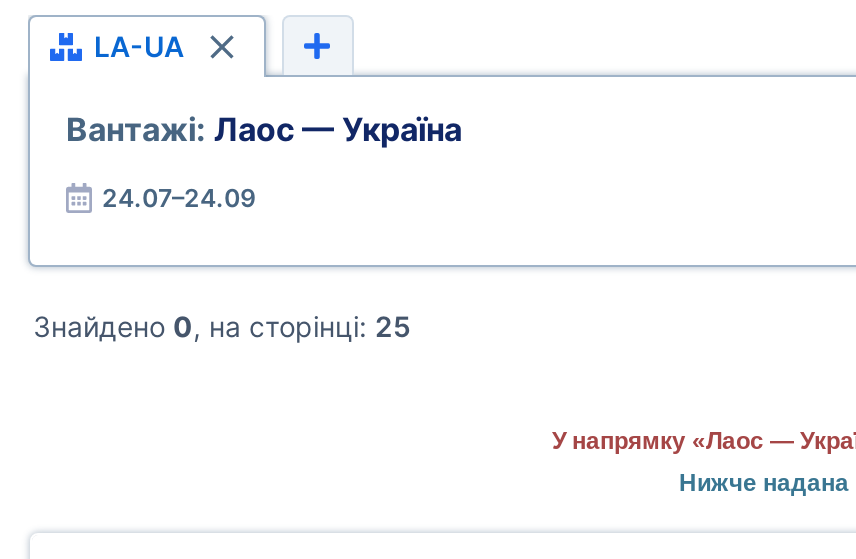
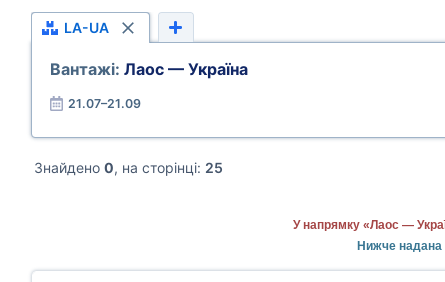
- 24.07–24.09
+ 21.07–21.09
